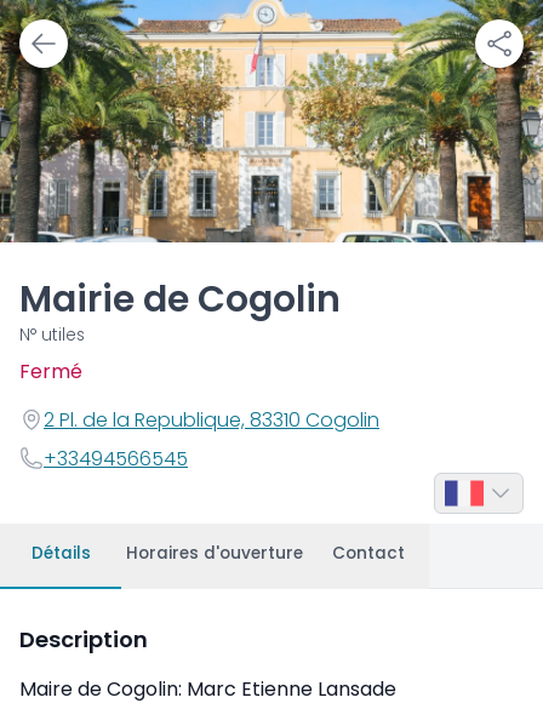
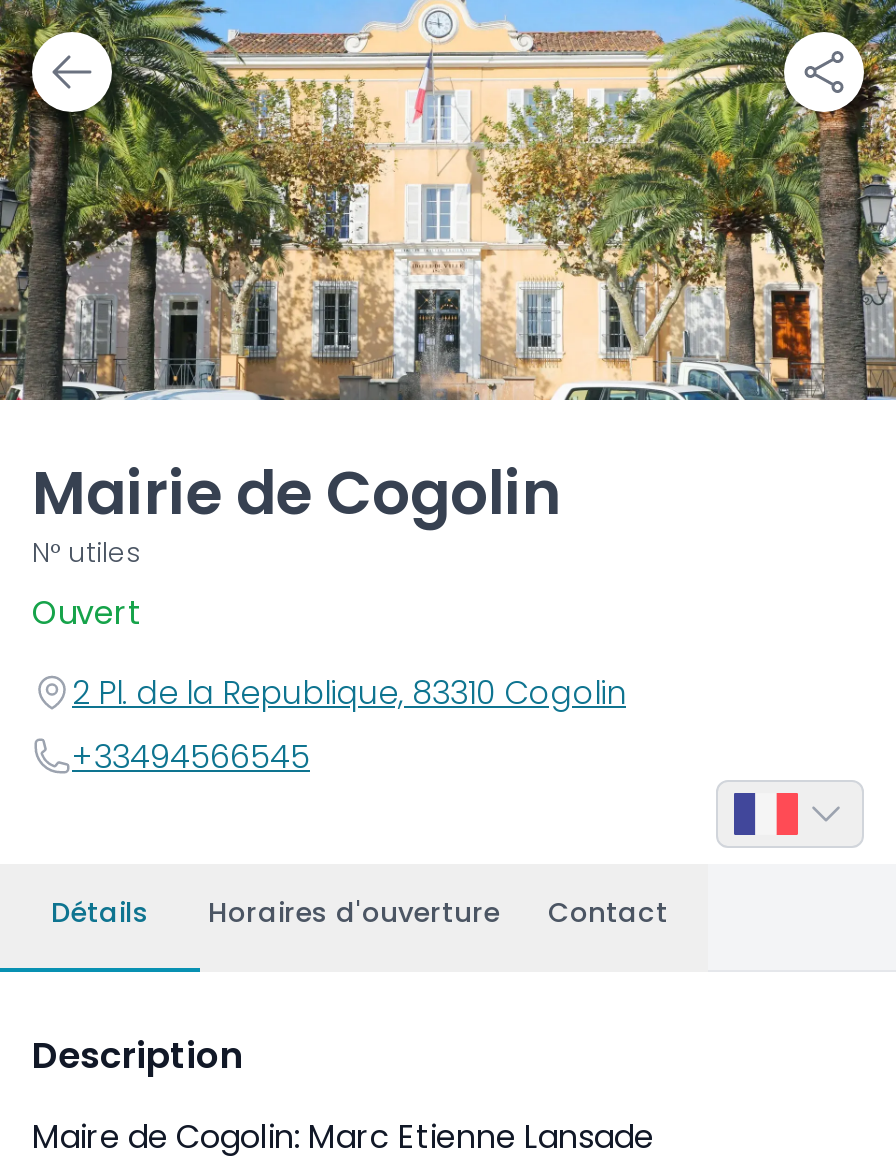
- Fermé
+ Ouvert
